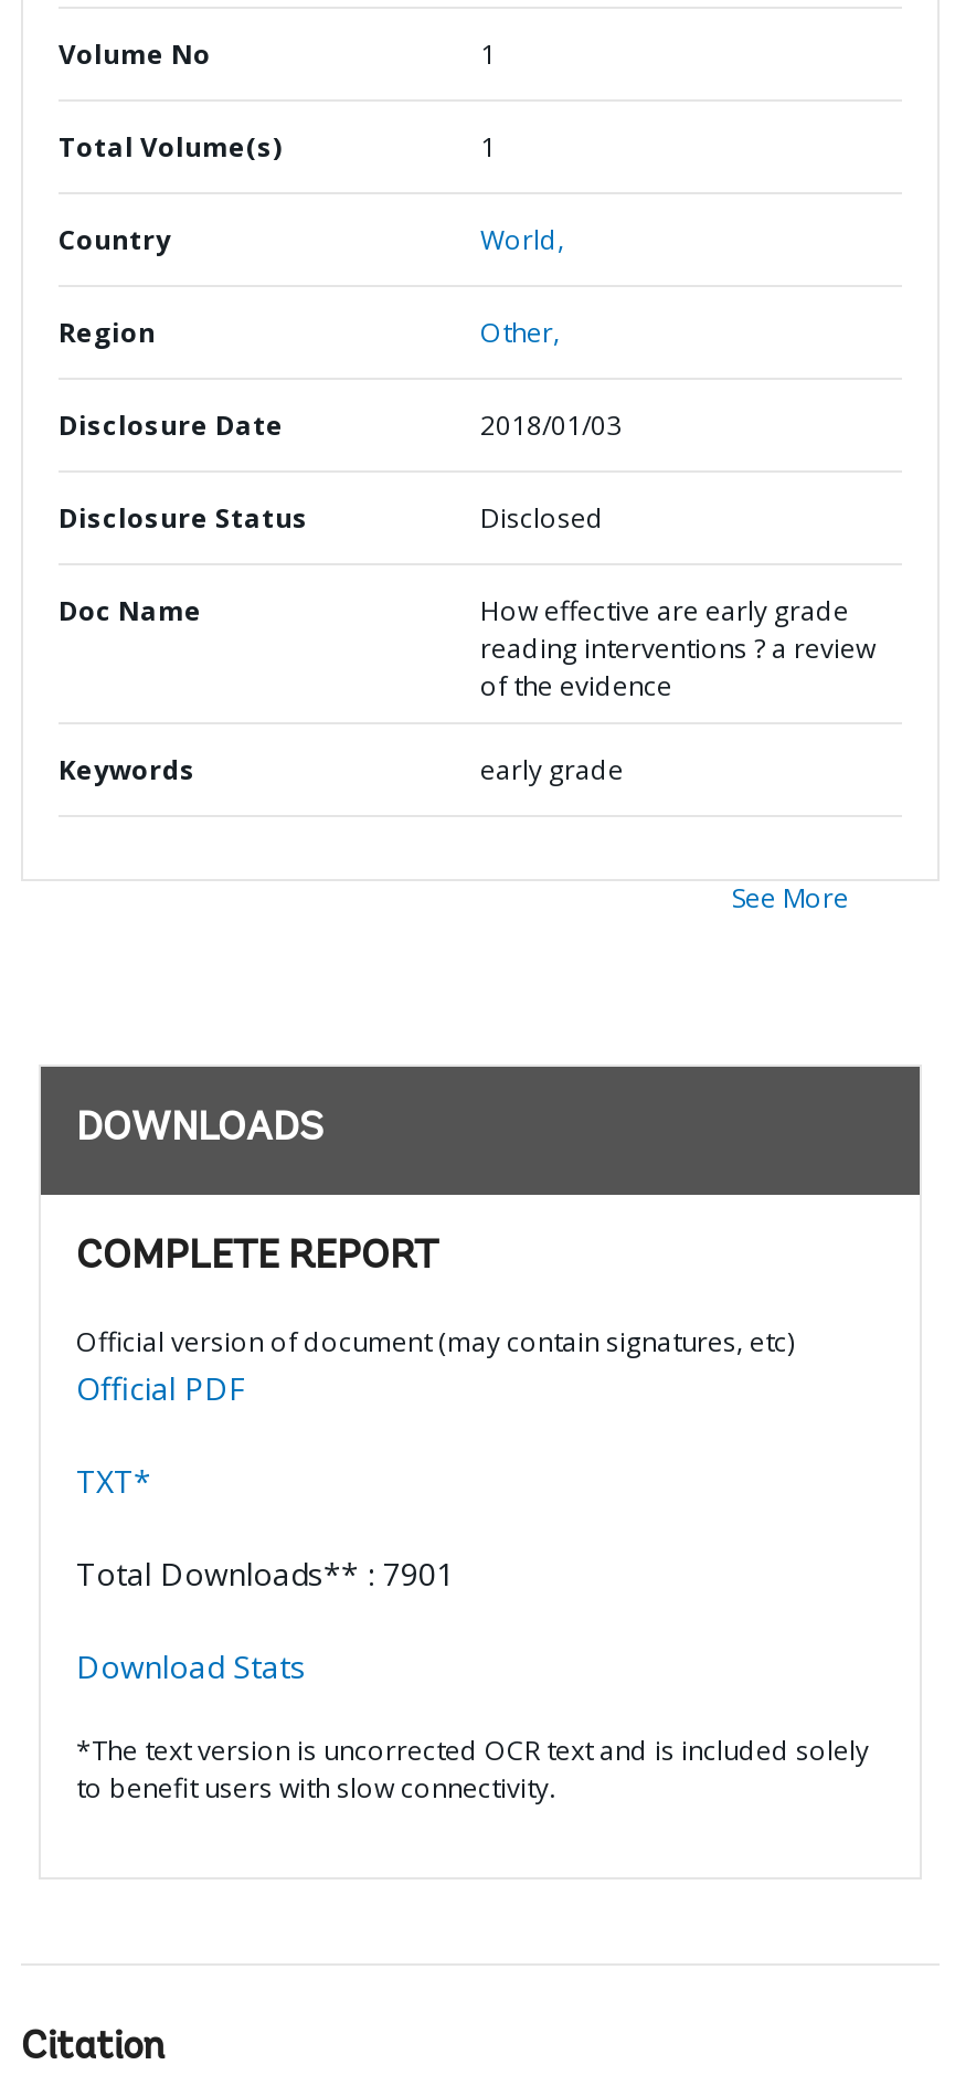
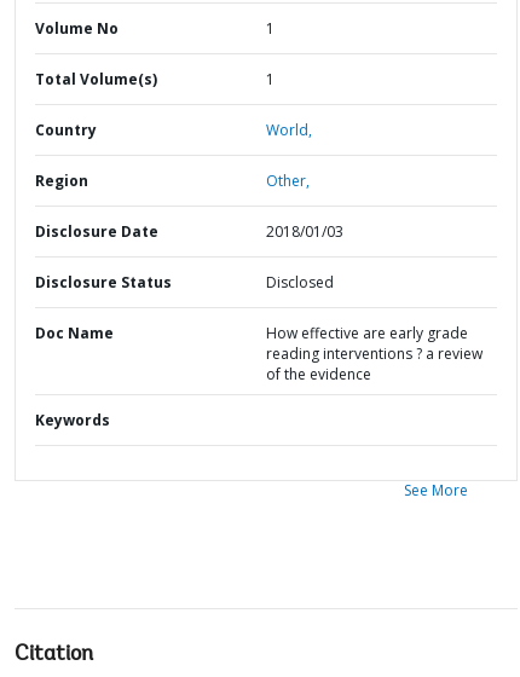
- early grade

- DOWNLOADS
- COMPLETE REPORT
- Official version of document (may contain signatures, etc)
- Official PDF
- TXT*
- Total Downloads** : 7901
- Download Stats
- *The text version is uncorrected OCR text and is included solely
- to benefit users with slow connectivity.
